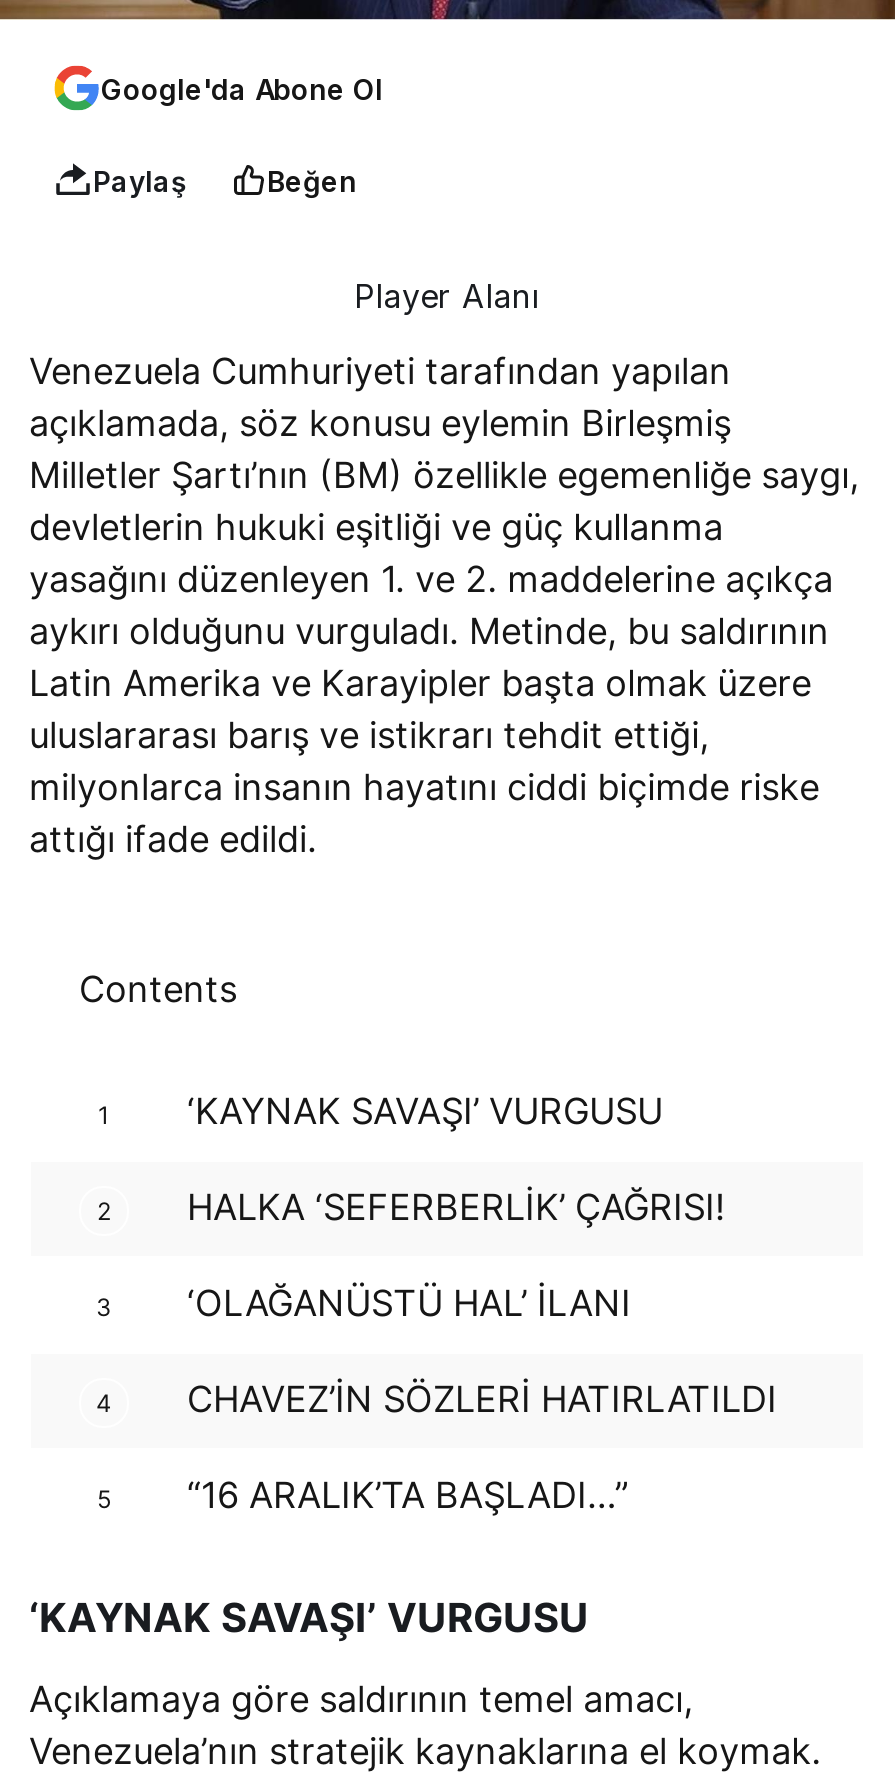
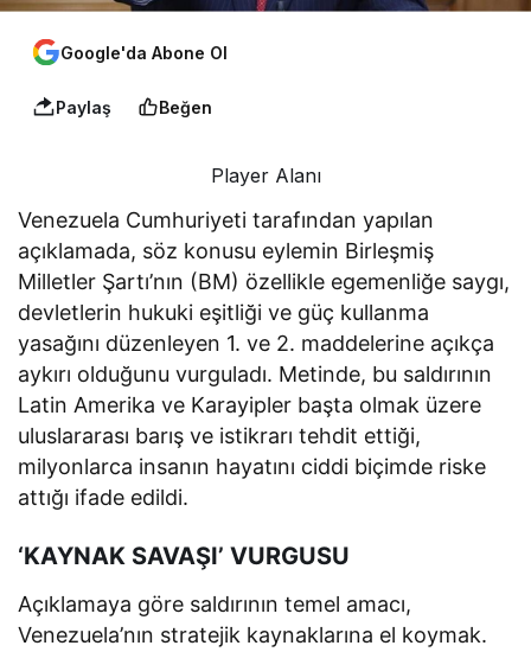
- Contents
- 1
- ‘KAYNAK SAVAŞI’ VURGUSU
- 2
- HALKA ‘SEFERBERLİK’ ÇAĞRISI!
- 3
- ‘OLAĞANÜSTÜ HAL’ İLANI
- 4
- CHAVEZ’İN SÖZLERİ HATIRLATILDI
- 5
- “16 ARALIK’TA BAŞLADI…”
